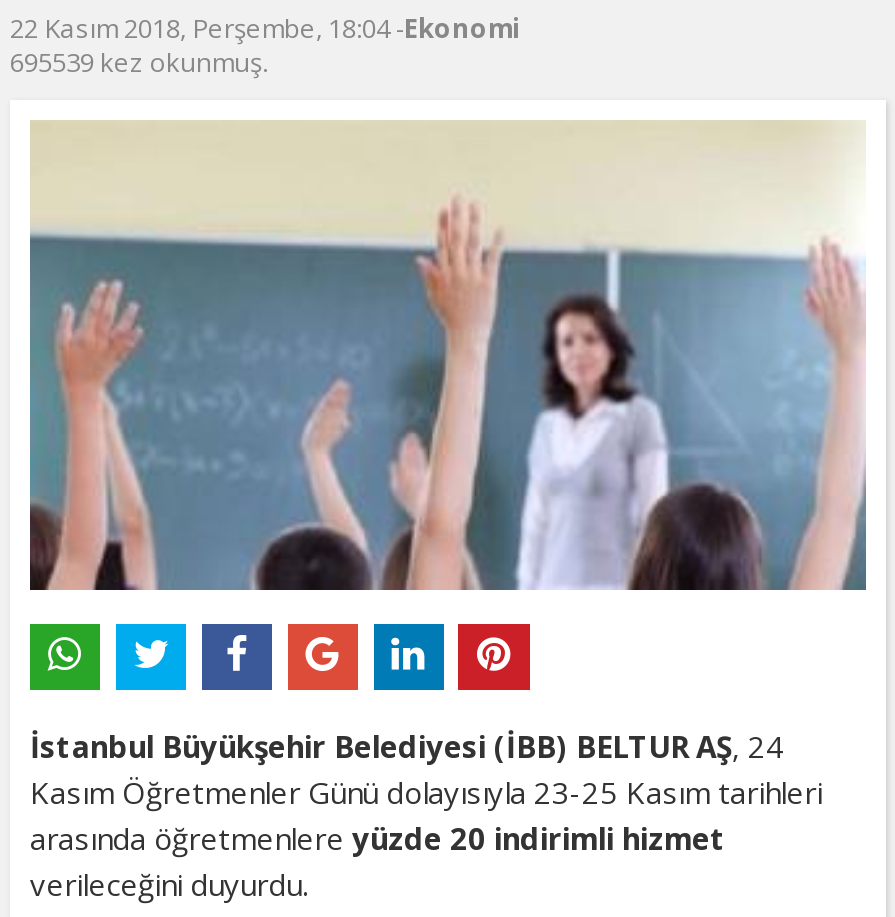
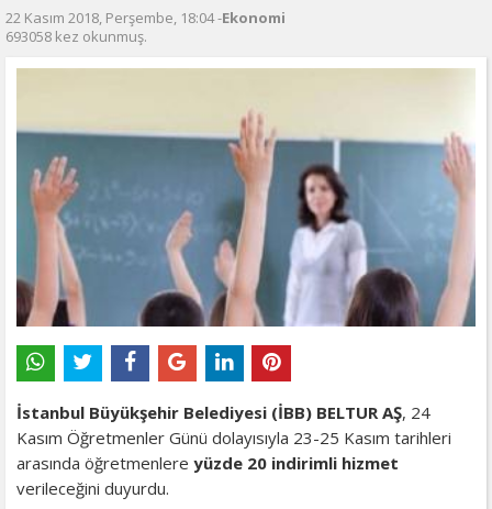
- 695539 kez okunmuş.
+ 693058 kez okunmuş.
